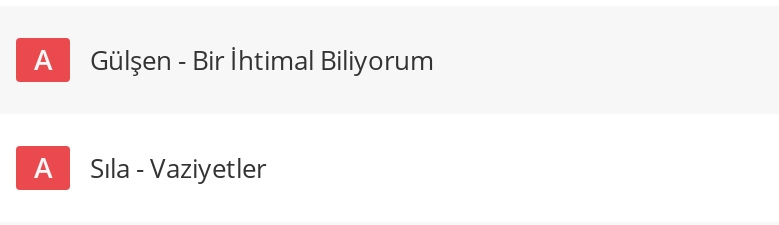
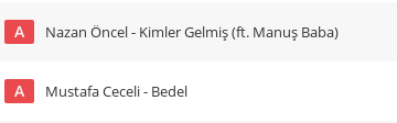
- Gülşen - Bir İhtimal Biliyorum
+ Nazan Öncel - Kimler Gelmiş (ft. Manuş Baba)

- Sıla - Vaziyetler
+ Mustafa Ceceli - Bedel
